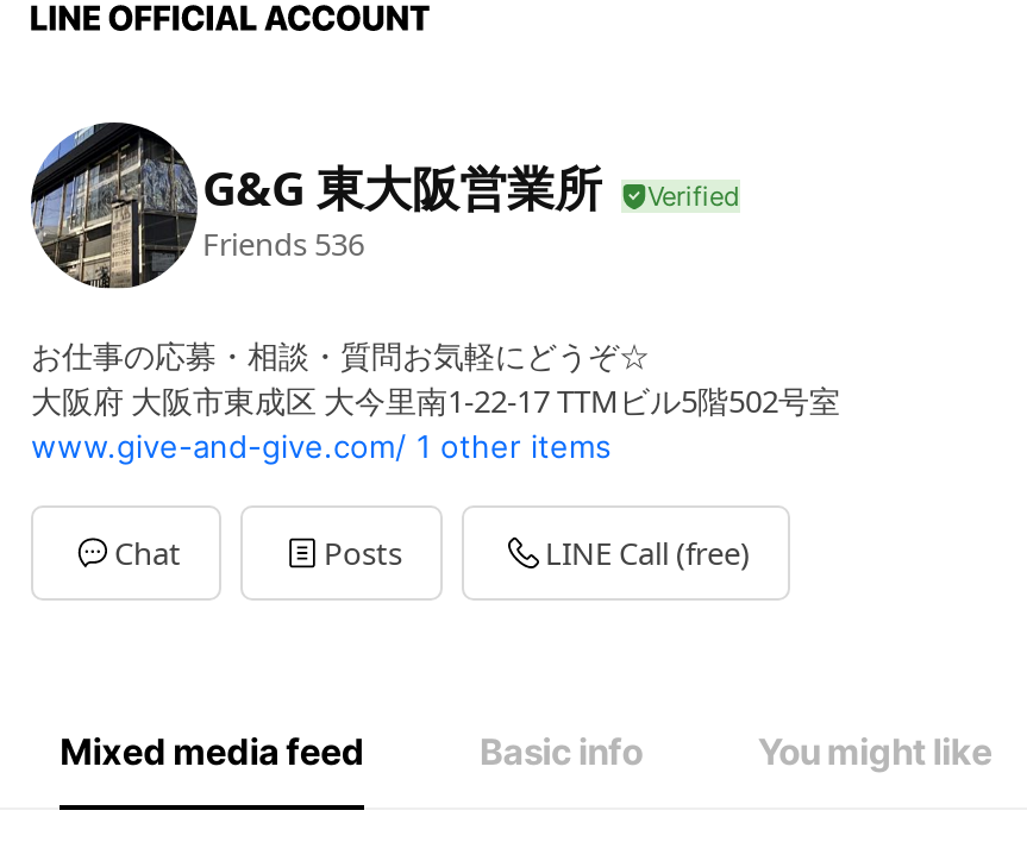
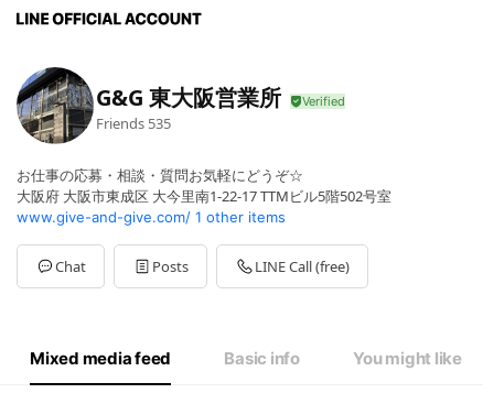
- Friends 536
+ Friends 535
